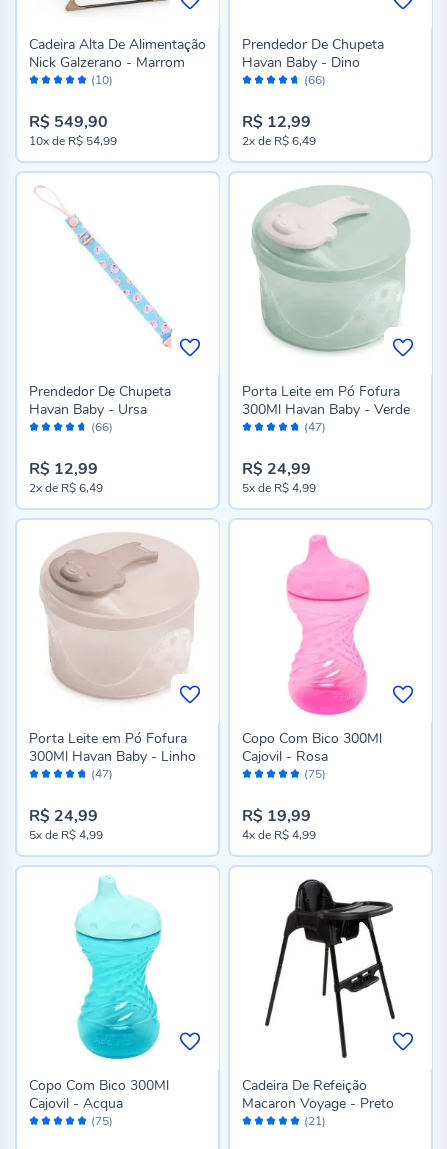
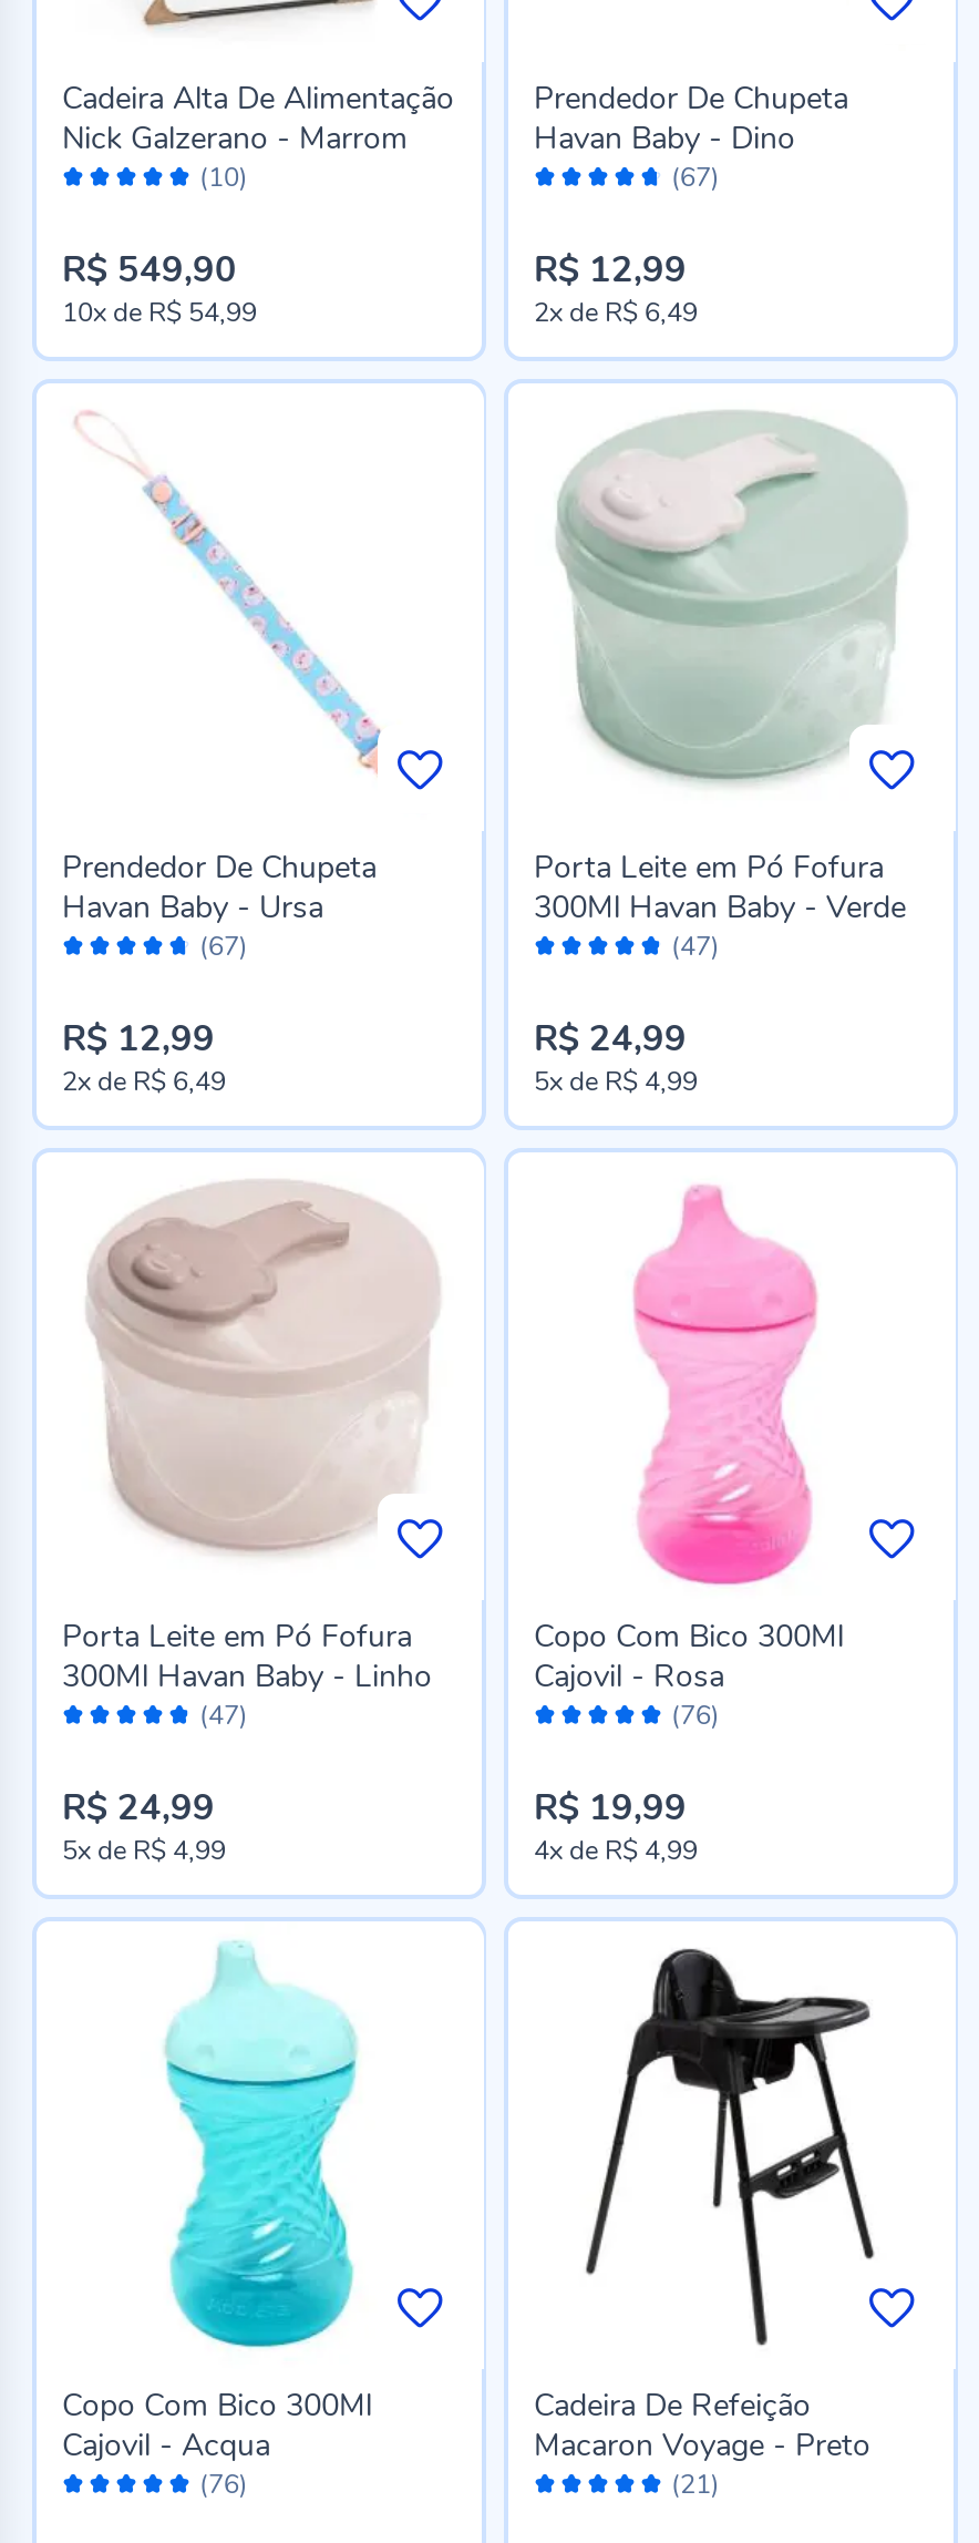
- (66)
+ (67)

- (66)
+ (67)

- (75)
+ (76)

- (75)
+ (76)
